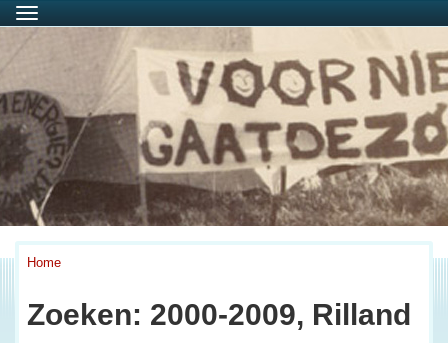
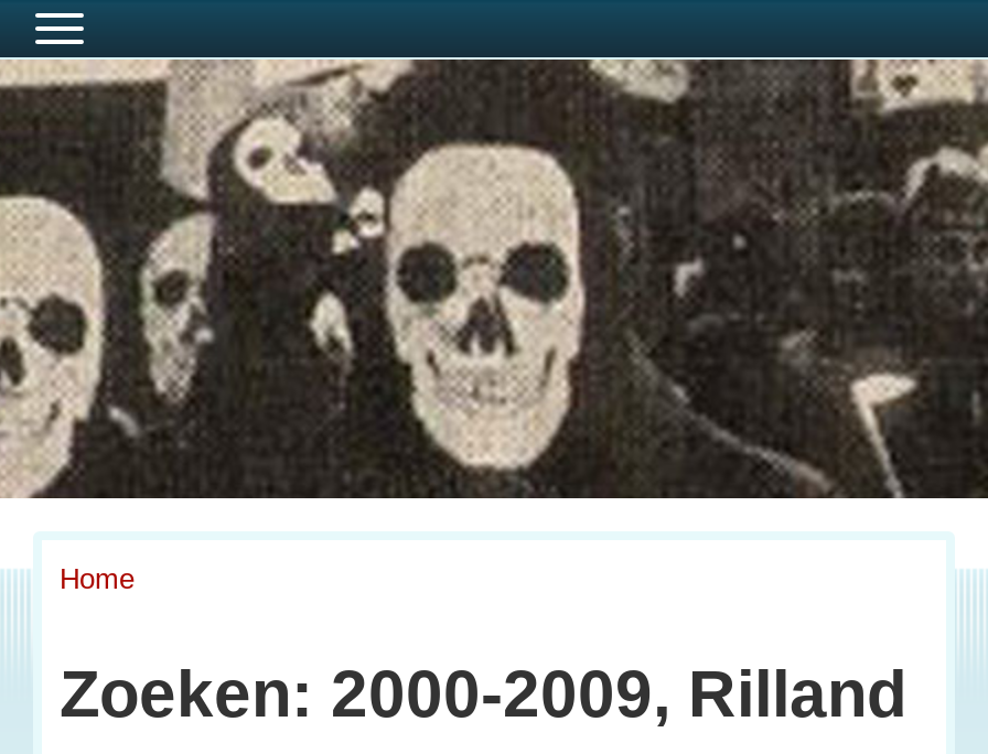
- [image]
+ [image]
